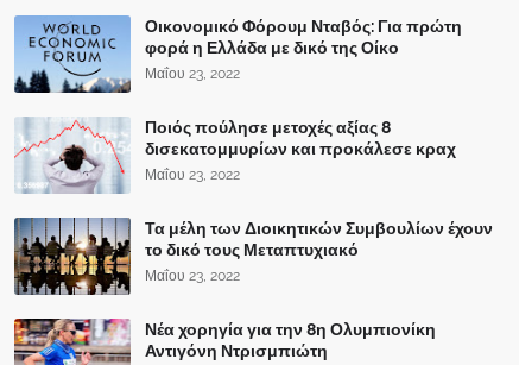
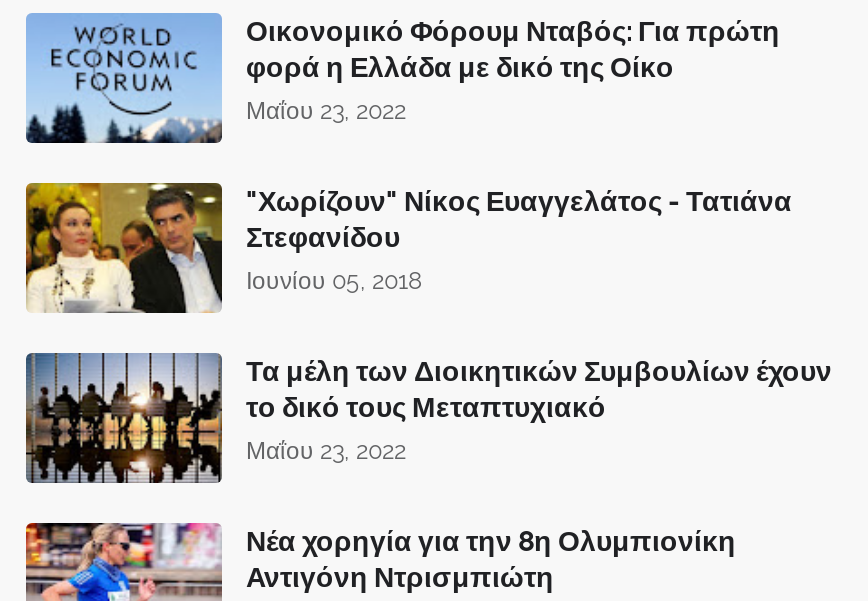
- [image]
- Ποιός πούλησε μετοχές αξίας 8
- δισεκατομμυρίων και προκάλεσε κραχ
- Μαΐου 23, 2022
+ [image]
+ "Χωρίζουν" Νίκος Ευαγγελάτος - Τατιάνα
+ Στεφανίδου
+ Ιουνίου 05, 2018
